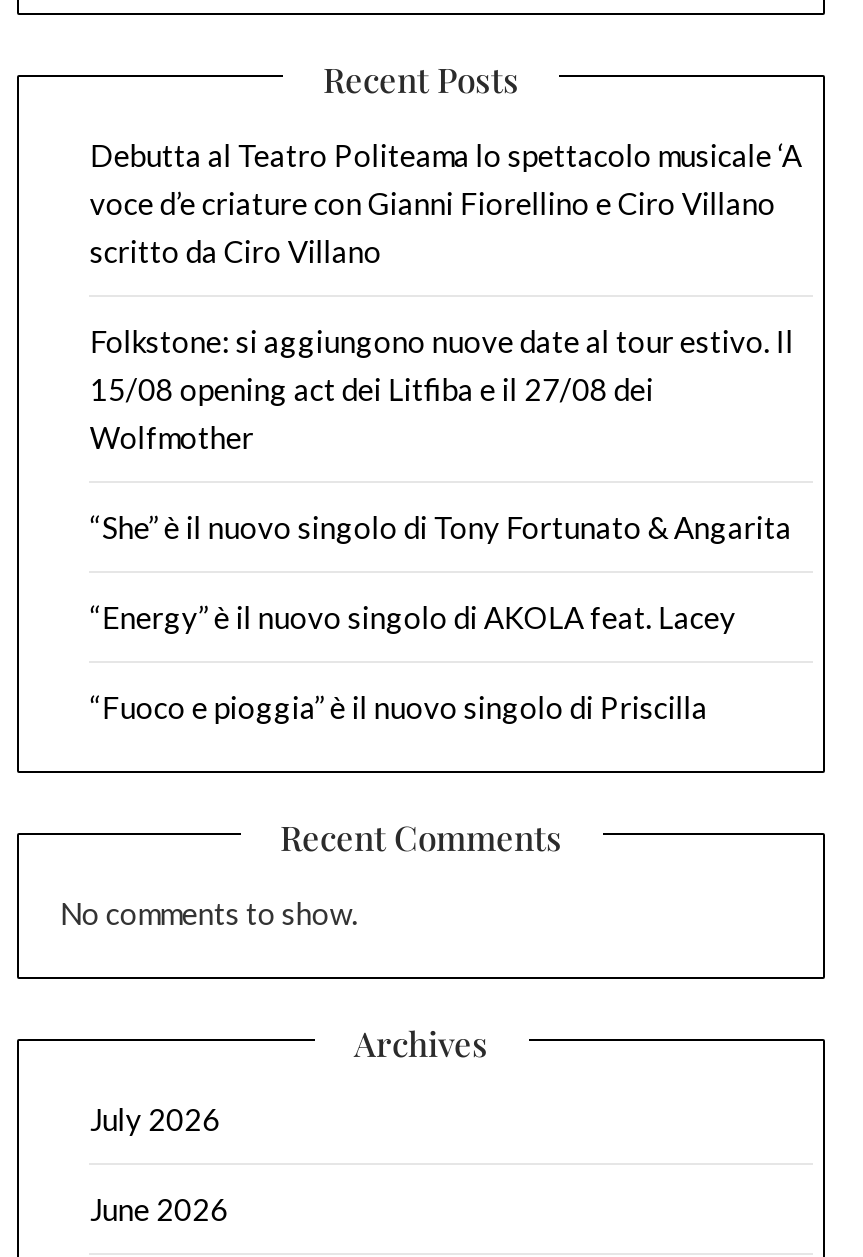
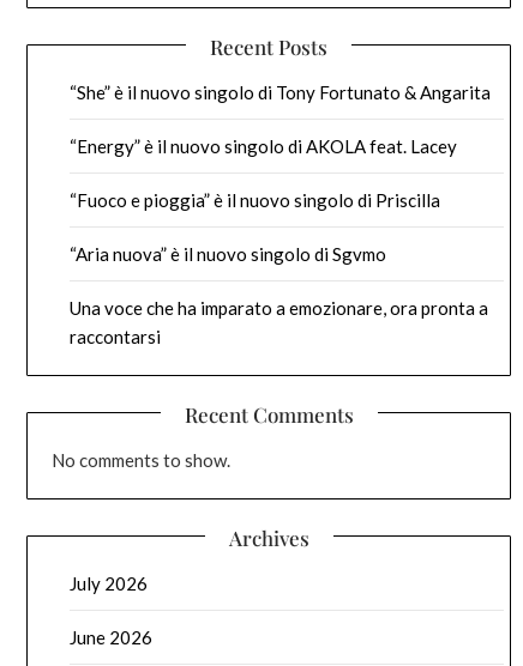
- Debutta al Teatro Politeama lo spettacolo musicale ‘A
- voce d’e criature con Gianni Fiorellino e Ciro Villano
- scritto da Ciro Villano
- Folkstone: si aggiungono nuove date al tour estivo. Il
- 15/08 opening act dei Litfiba e il 27/08 dei
- Wolfmother

moved up: “She” è il nuovo singolo di Tony Fortunato & Angarita | “Energy” è il nuovo singolo di AKOLA feat. Lacey | “Fuoco e pioggia” è il nuovo singolo di Priscilla

+ “Aria nuova” è il nuovo singolo di Sgvmo
+ Una voce che ha imparato a emozionare, ora pronta a
+ raccontarsi
